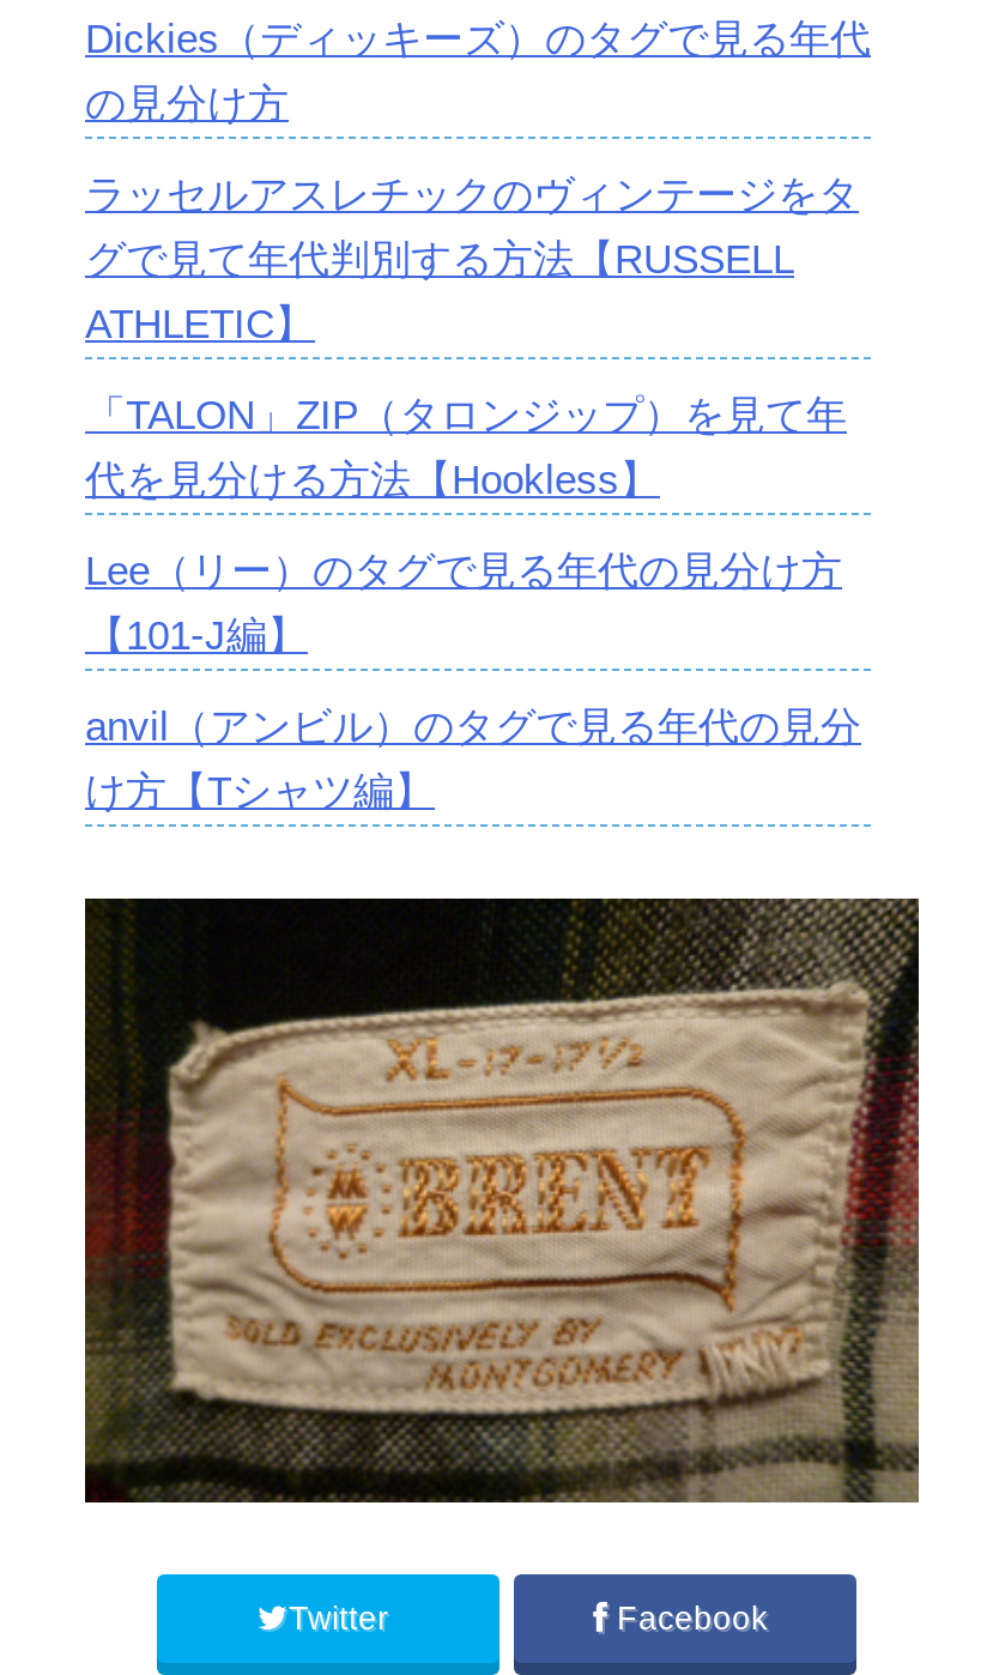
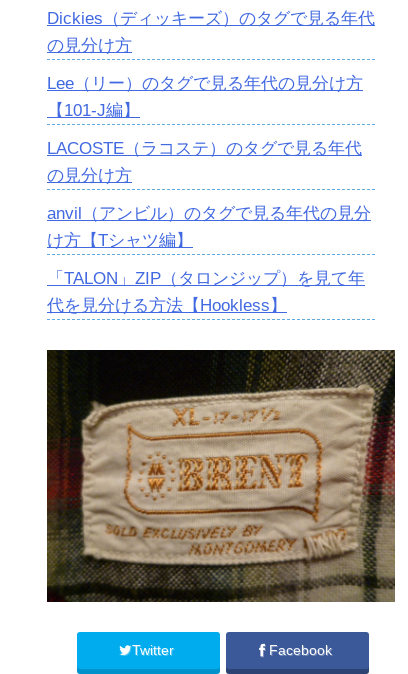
- ラッセルアスレチックのヴィンテージをタ
- グで見て年代判別する方法【RUSSELL
- ATHLETIC】

moved down: 「TALON」ZIP（タロンジップ）を見て年 | 代を見分ける方法【Hookless】

moved up: Lee（リー）のタグで見る年代の見分け方 | 【101-J編】

+ LACOSTE（ラコステ）のタグで見る年代
+ の見分け方

moved up: anvil（アンビル）のタグで見る年代の見分 | け方【Tシャツ編】
